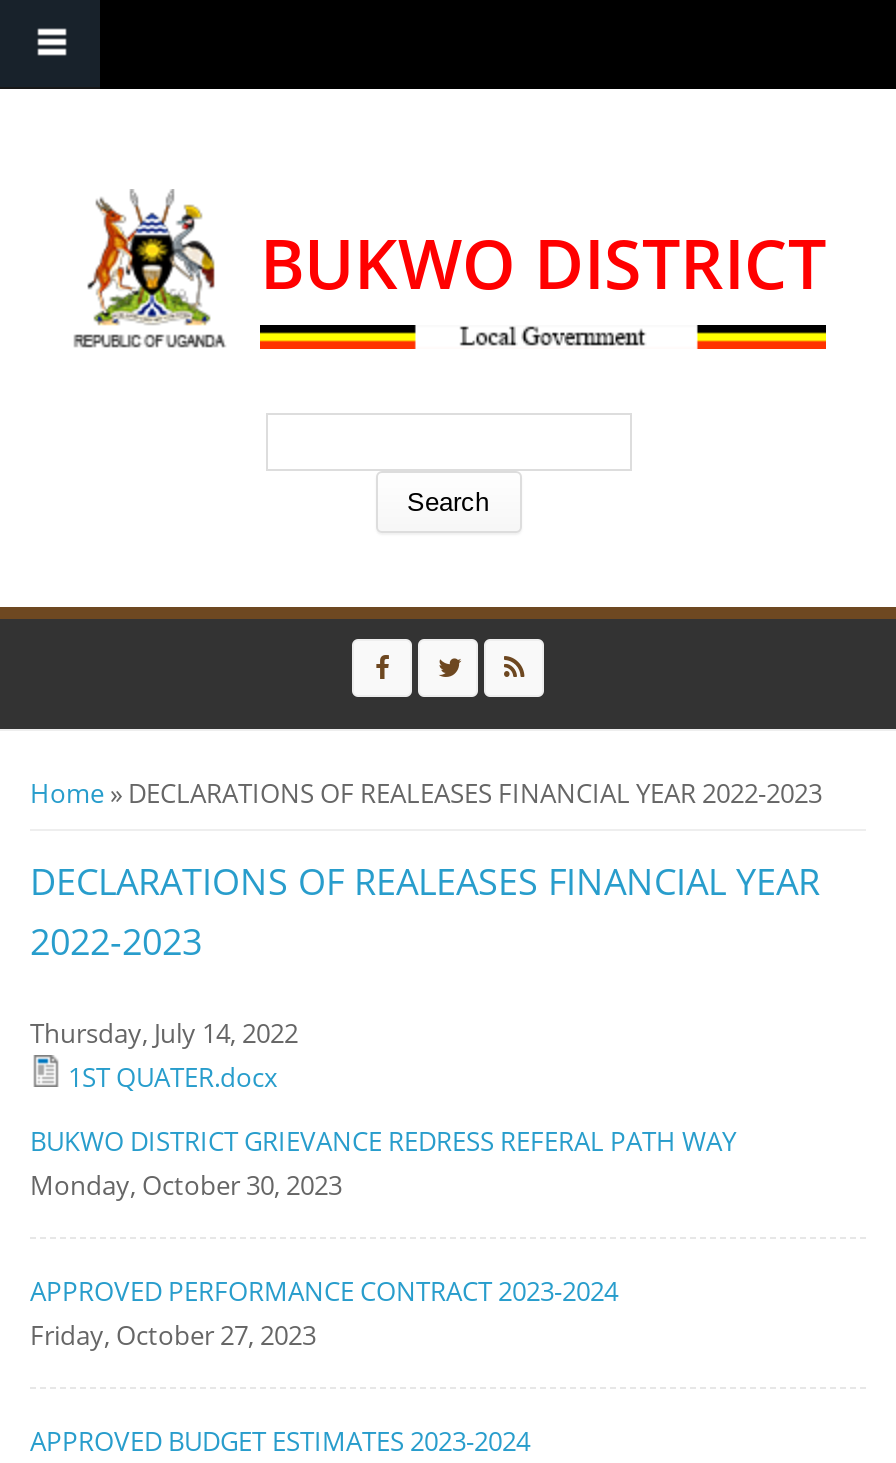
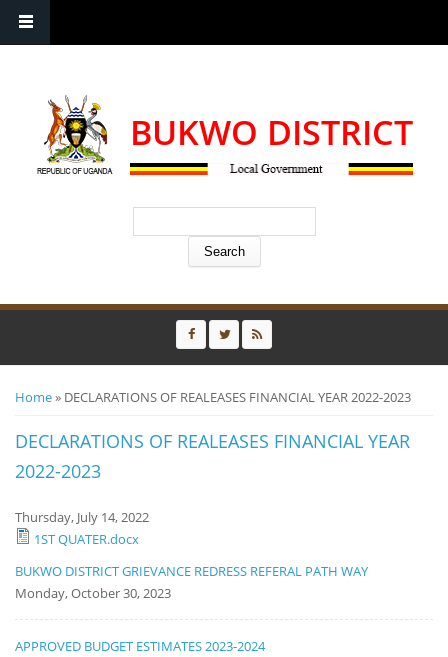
- APPROVED PERFORMANCE CONTRACT 2023-2024
- Friday, October 27, 2023
